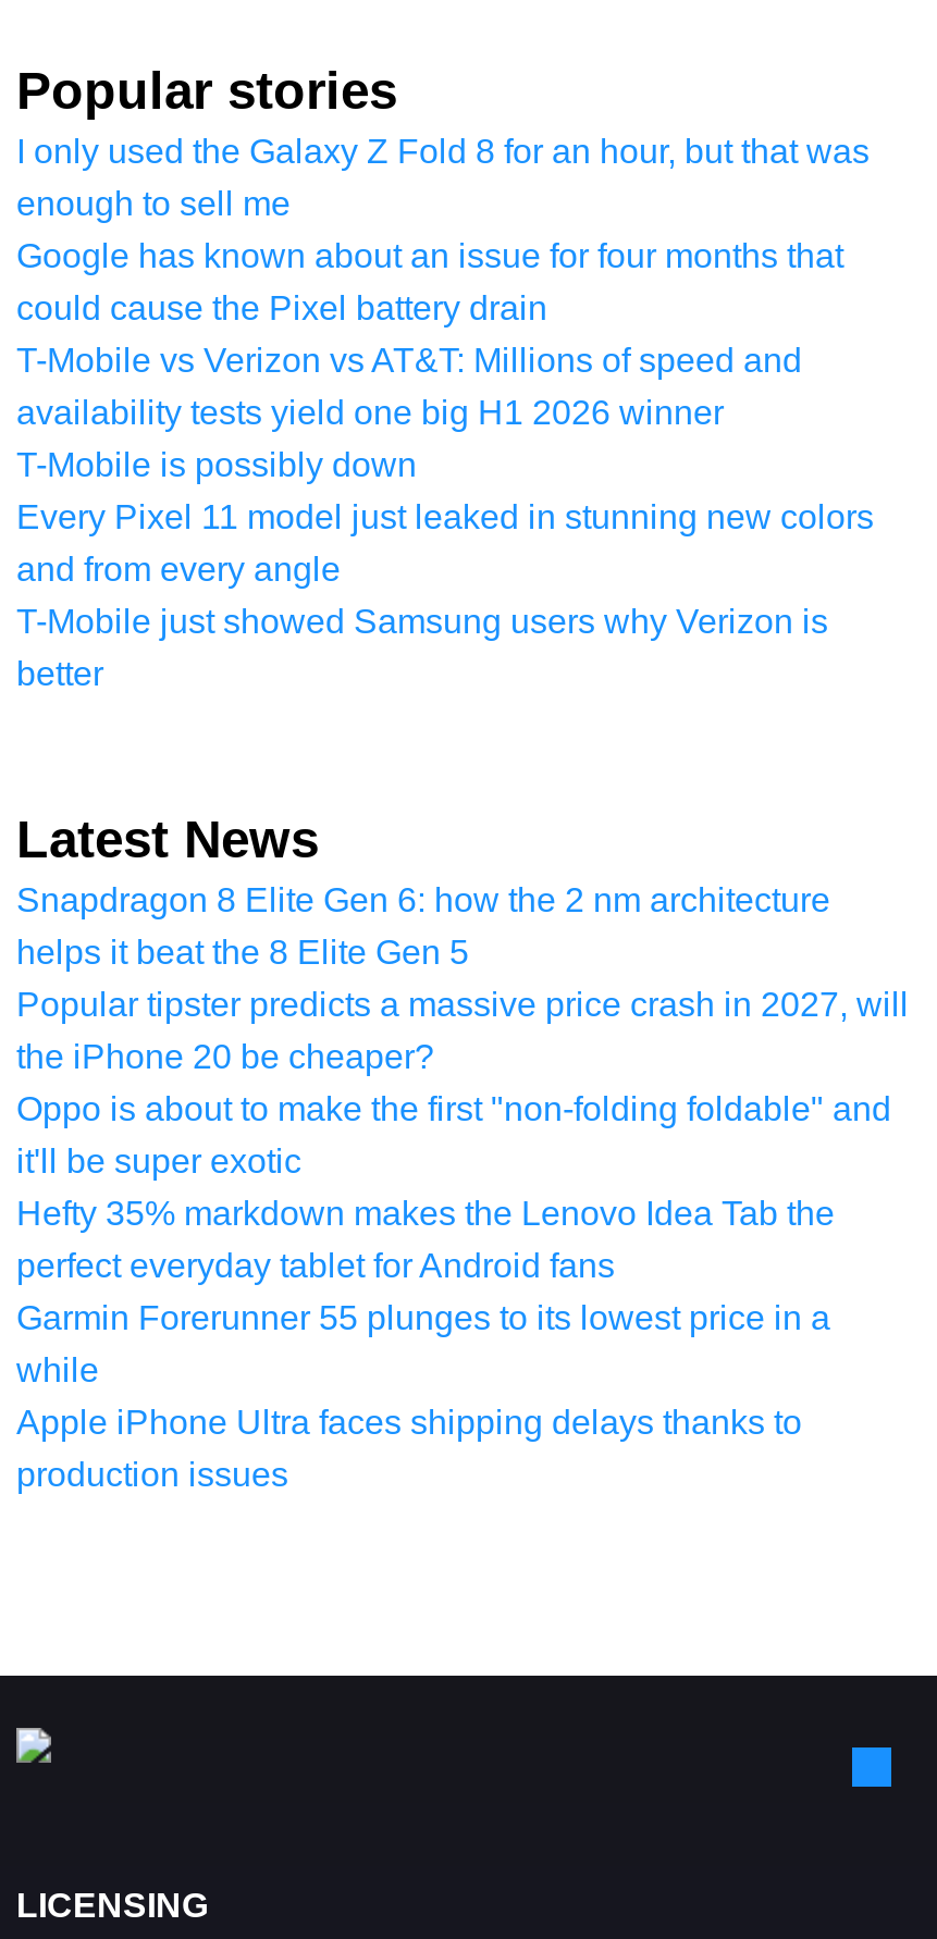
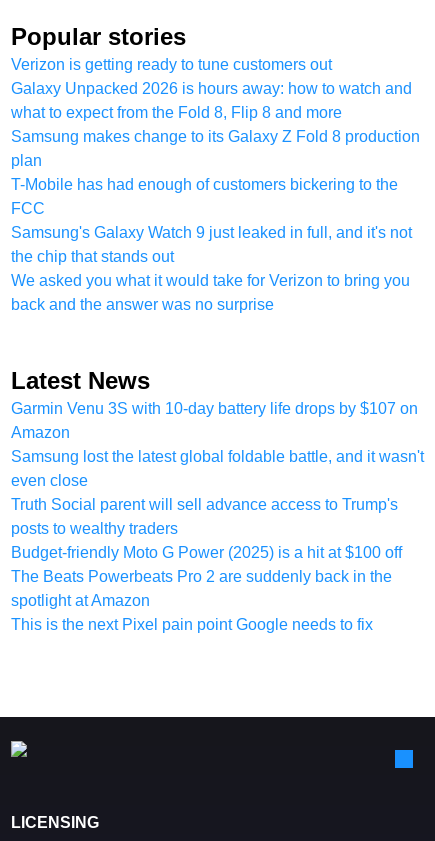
- I only used the Galaxy Z Fold 8 for an hour, but that was
- enough to sell me
- Google has known about an issue for four months that
- could cause the Pixel battery drain
- T-Mobile vs Verizon vs AT&T: Millions of speed and
- availability tests yield one big H1 2026 winner
- T-Mobile is possibly down
- Every Pixel 11 model just leaked in stunning new colors
- and from every angle
- T-Mobile just showed Samsung users why Verizon is
- better
+ Verizon is getting ready to tune customers out
+ Galaxy Unpacked 2026 is hours away: how to watch and
+ what to expect from the Fold 8, Flip 8 and more
+ Samsung makes change to its Galaxy Z Fold 8 production
+ plan
+ T-Mobile has had enough of customers bickering to the
+ FCC
+ Samsung's Galaxy Watch 9 just leaked in full, and it's not
+ the chip that stands out
+ We asked you what it would take for Verizon to bring you
+ back and the answer was no surprise

- Snapdragon 8 Elite Gen 6: how the 2 nm architecture
- helps it beat the 8 Elite Gen 5
- Popular tipster predicts a massive price crash in 2027, will
- the iPhone 20 be cheaper?
- Oppo is about to make the first "non-folding foldable" and
- it'll be super exotic
- Hefty 35% markdown makes the Lenovo Idea Tab the
- perfect everyday tablet for Android fans
- Garmin Forerunner 55 plunges to its lowest price in a
- while
- Apple iPhone Ultra faces shipping delays thanks to
- production issues
+ Garmin Venu 3S with 10-day battery life drops by $107 on
+ Amazon
+ Samsung lost the latest global foldable battle, and it wasn't
+ even close
+ Truth Social parent will sell advance access to Trump's
+ posts to wealthy traders
+ Budget-friendly Moto G Power (2025) is a hit at $100 off
+ The Beats Powerbeats Pro 2 are suddenly back in the
+ spotlight at Amazon
+ This is the next Pixel pain point Google needs to fix
